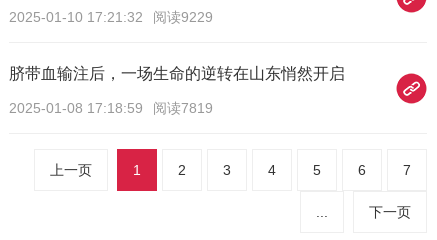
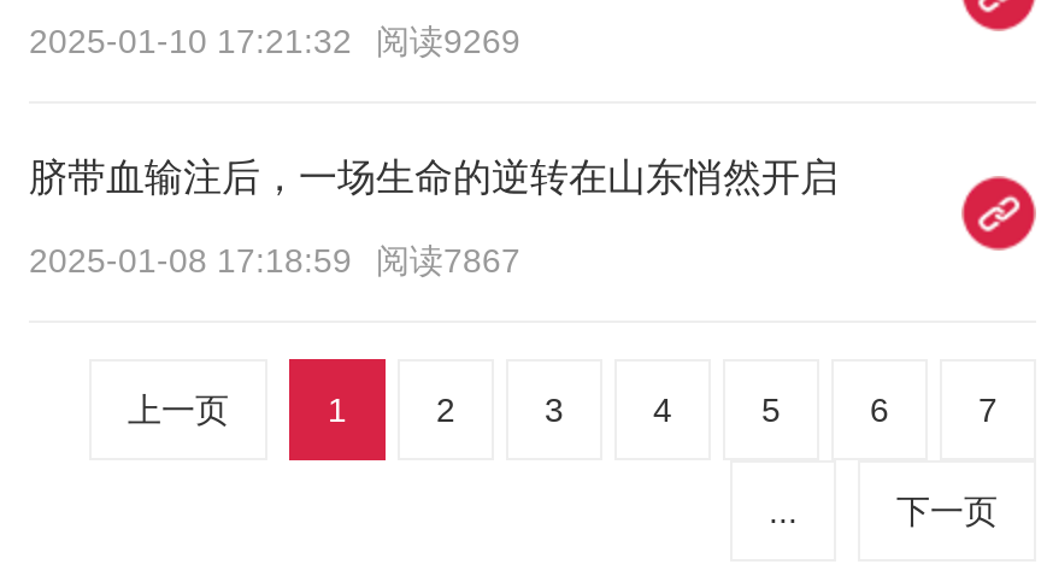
- 2025-01-10 17:21:32 阅读9229
+ 2025-01-10 17:21:32 阅读9269

- 2025-01-08 17:18:59 阅读7819
+ 2025-01-08 17:18:59 阅读7867
